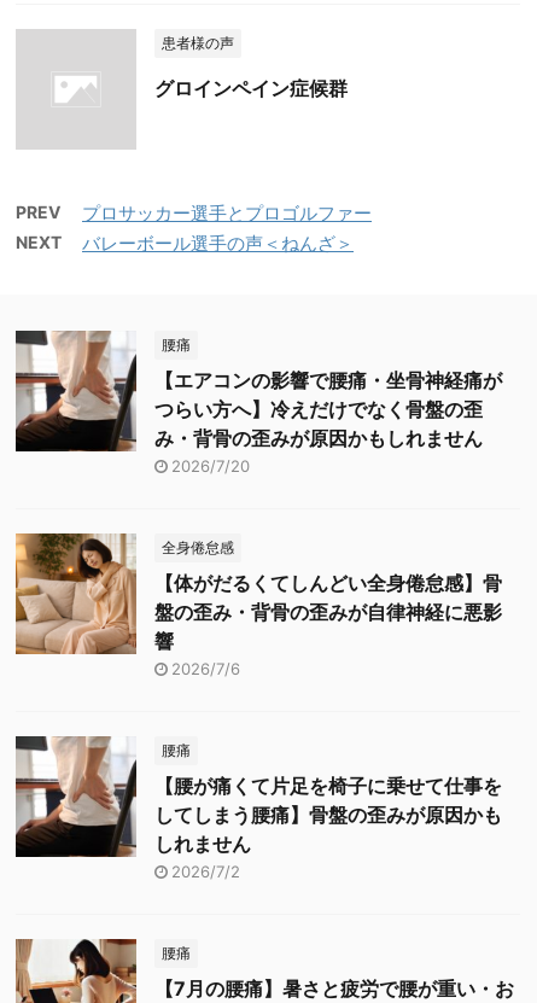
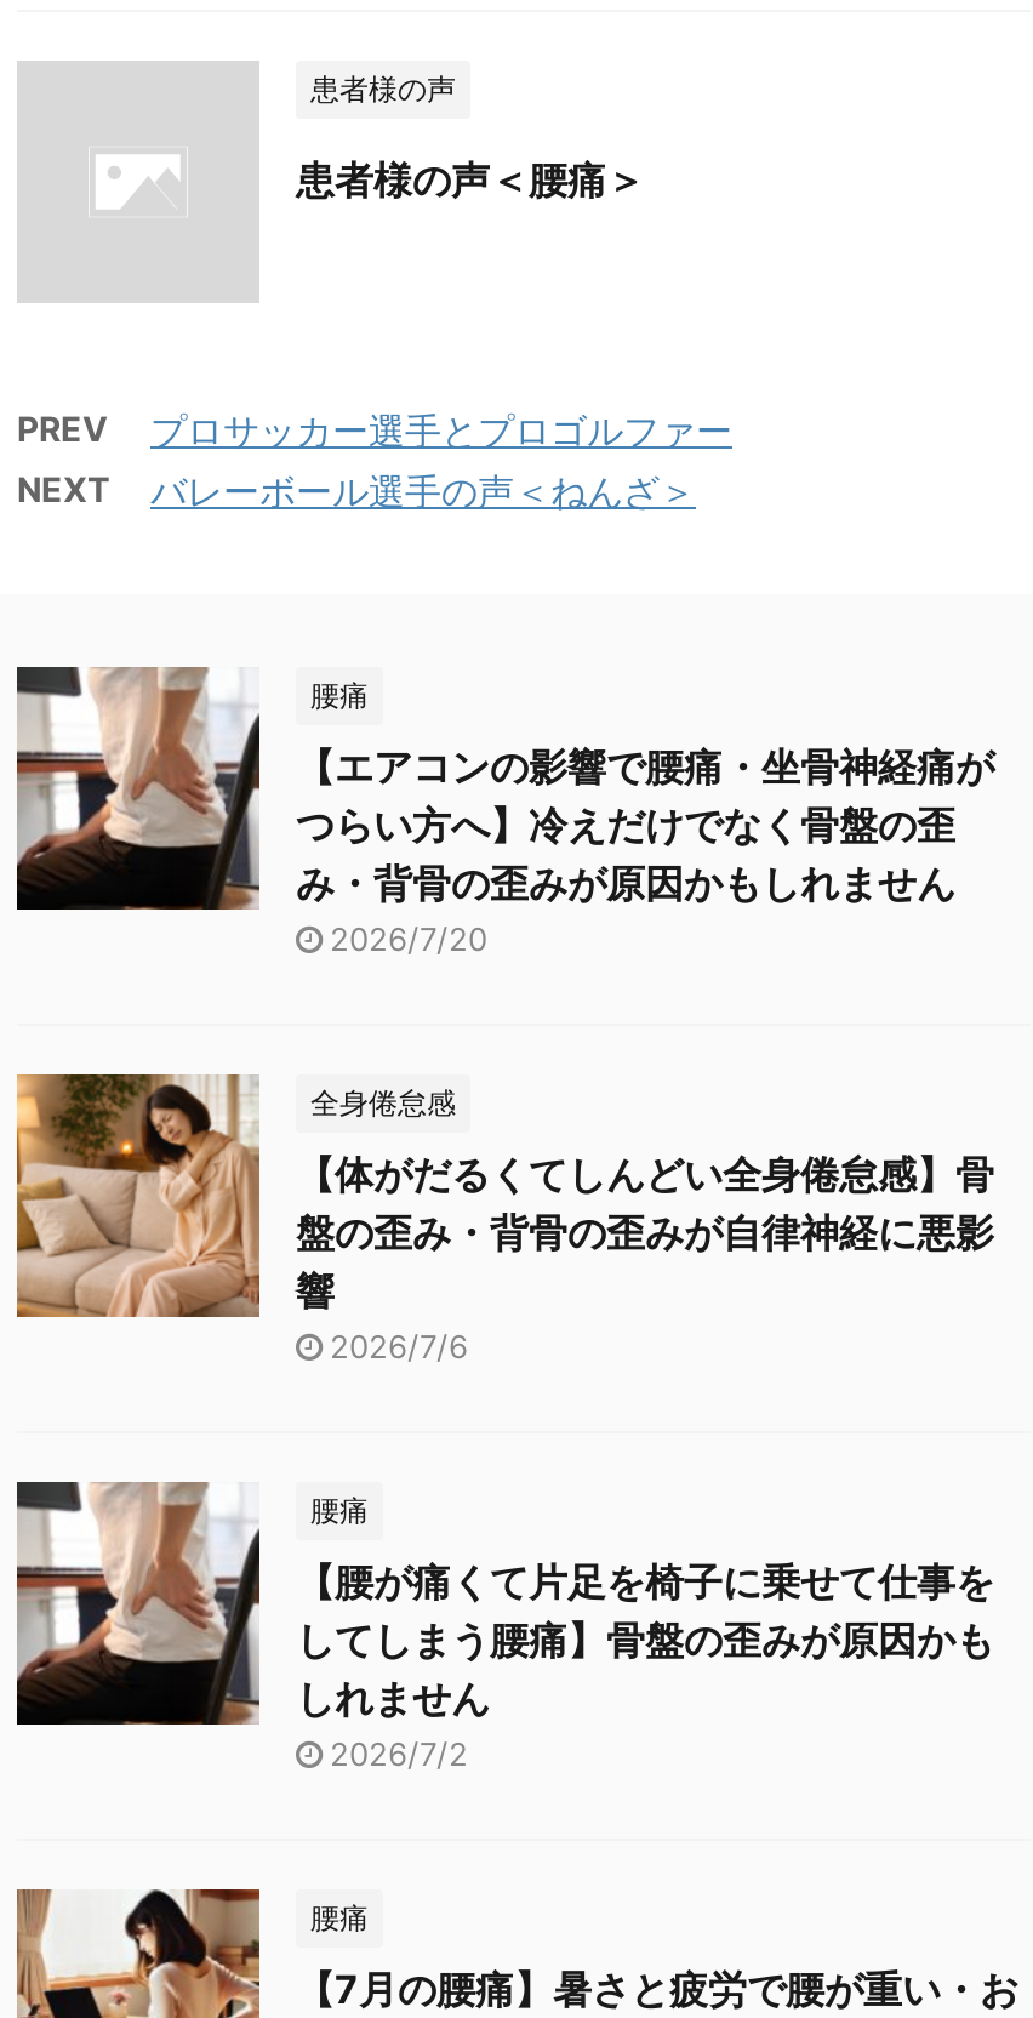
- グロインペイン症候群
+ 患者様の声＜腰痛＞
